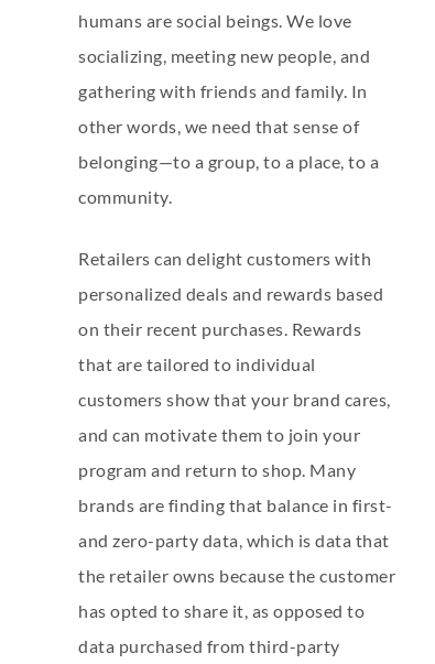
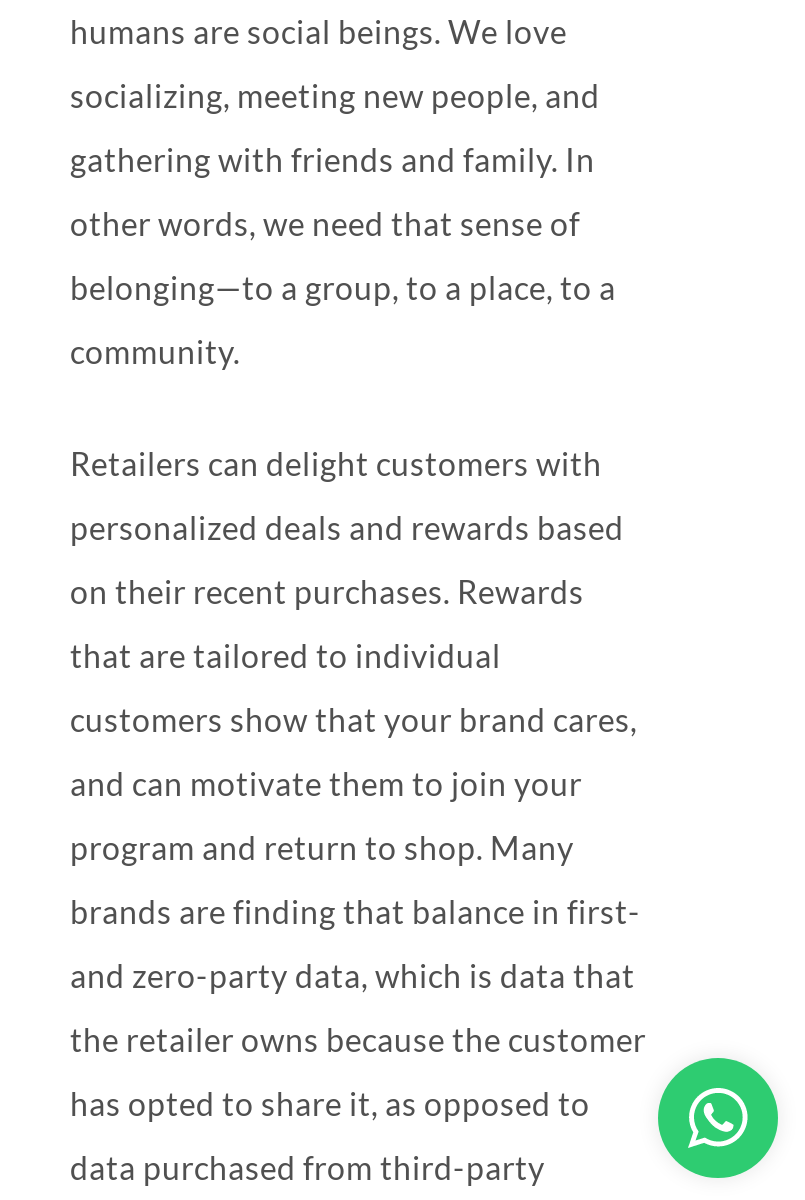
+ [image]
